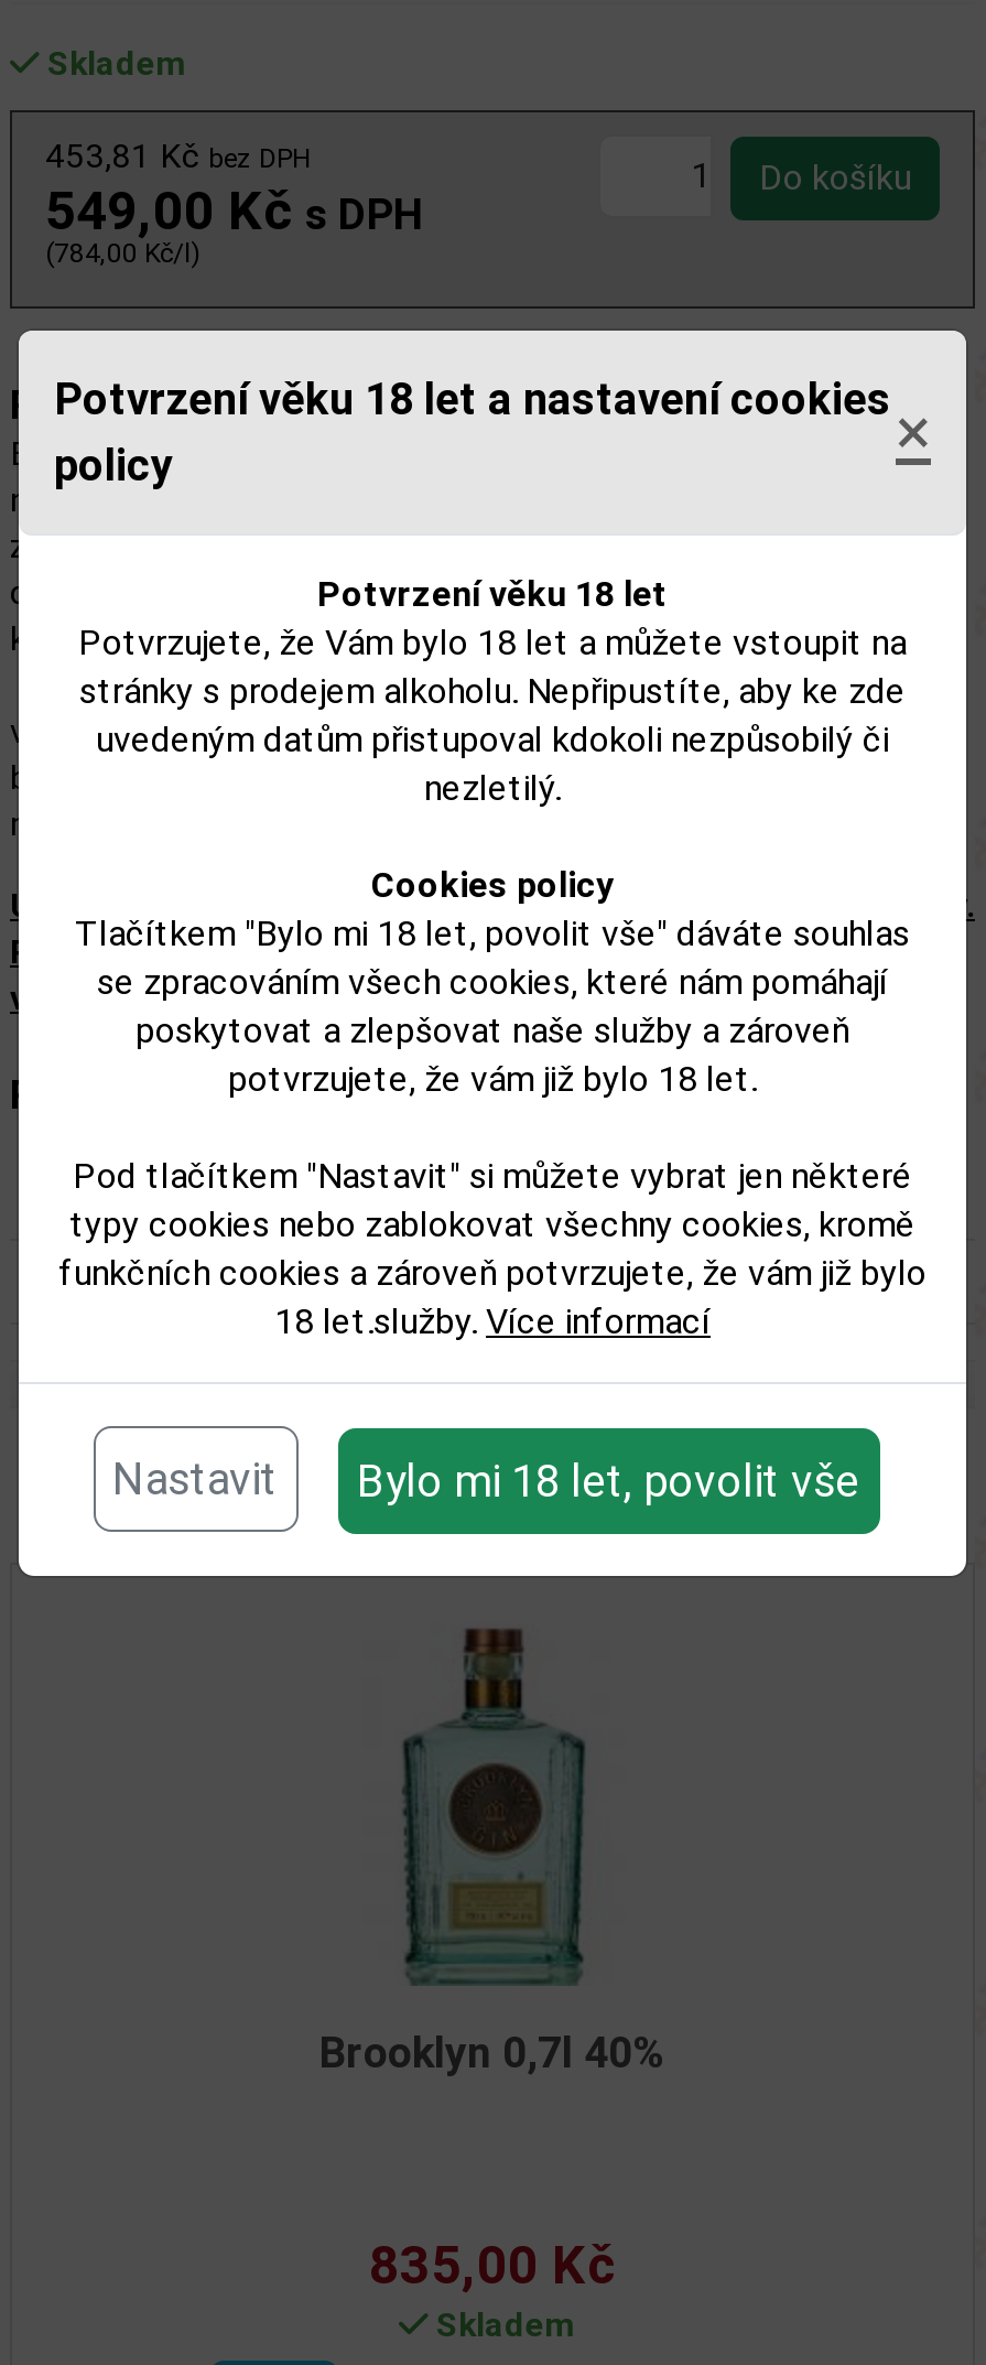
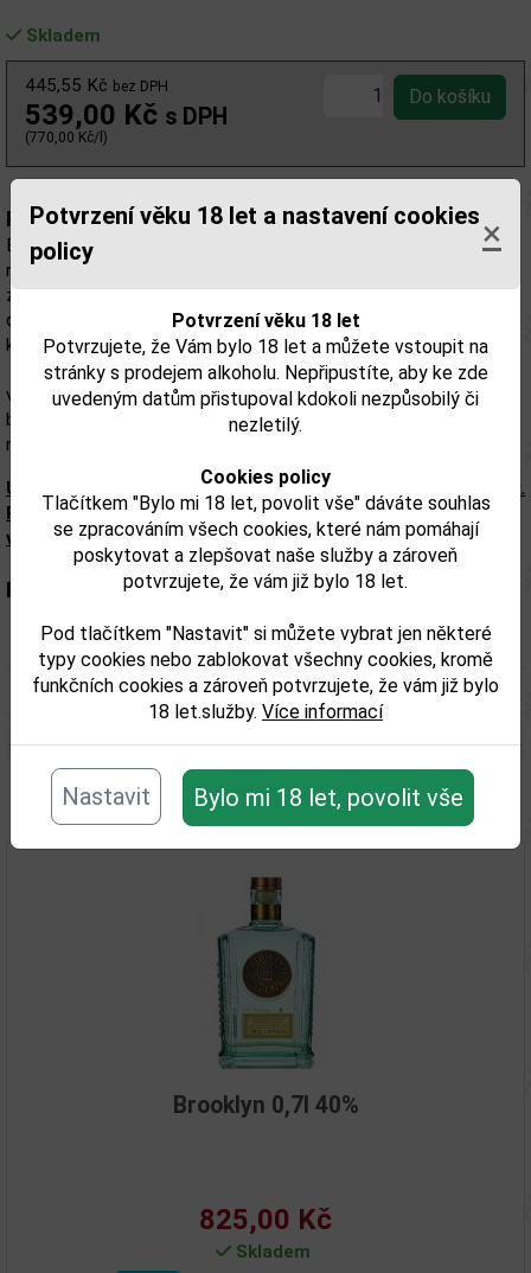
- 453,81 Kč bez DPH
+ 445,55 Kč bez DPH

- 549,00 Kč s DPH
+ 539,00 Kč s DPH

- (784,00 Kč/l)
+ (770,00 Kč/l)

- 835,00 Kč
+ 825,00 Kč
